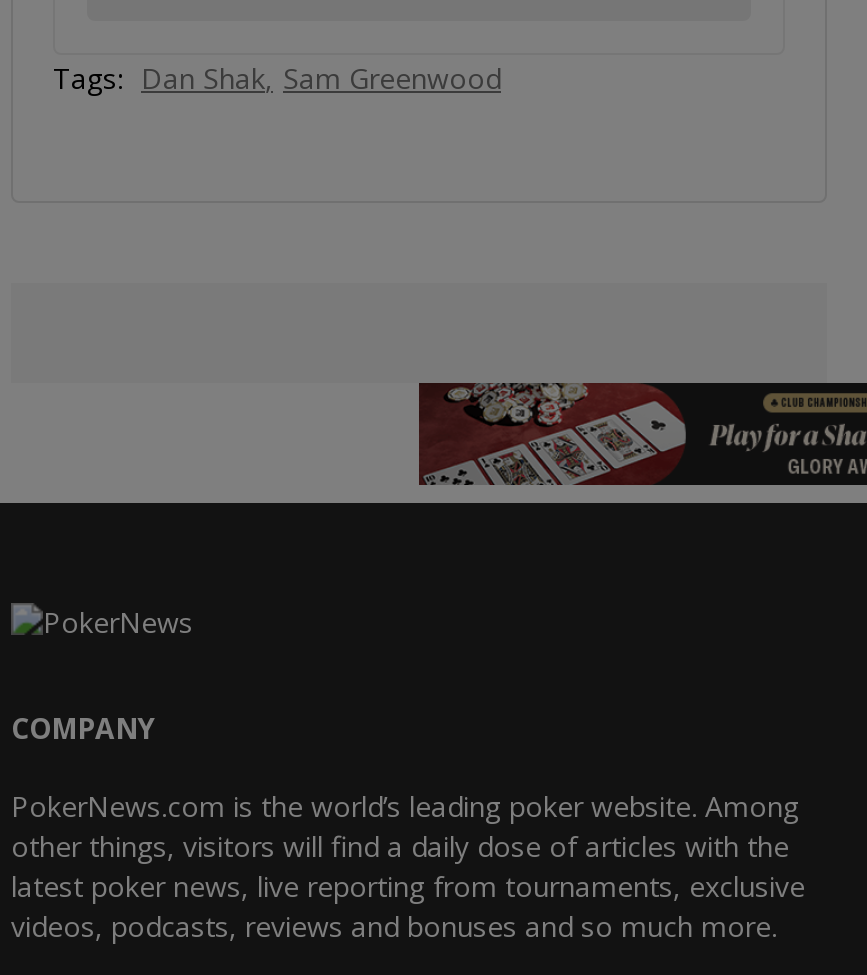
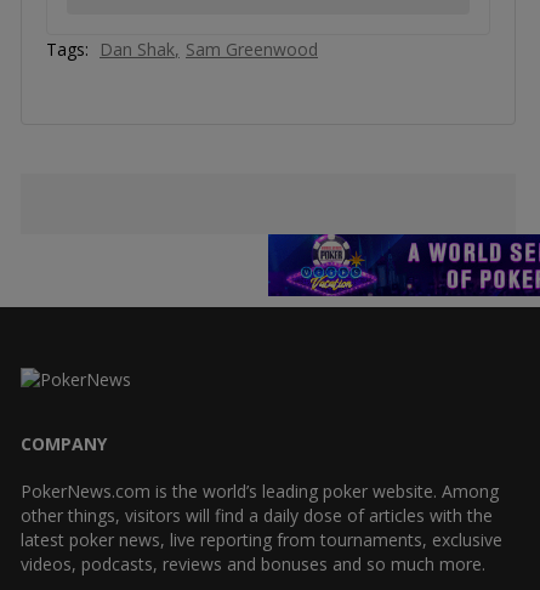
- [image]
+ [image]
